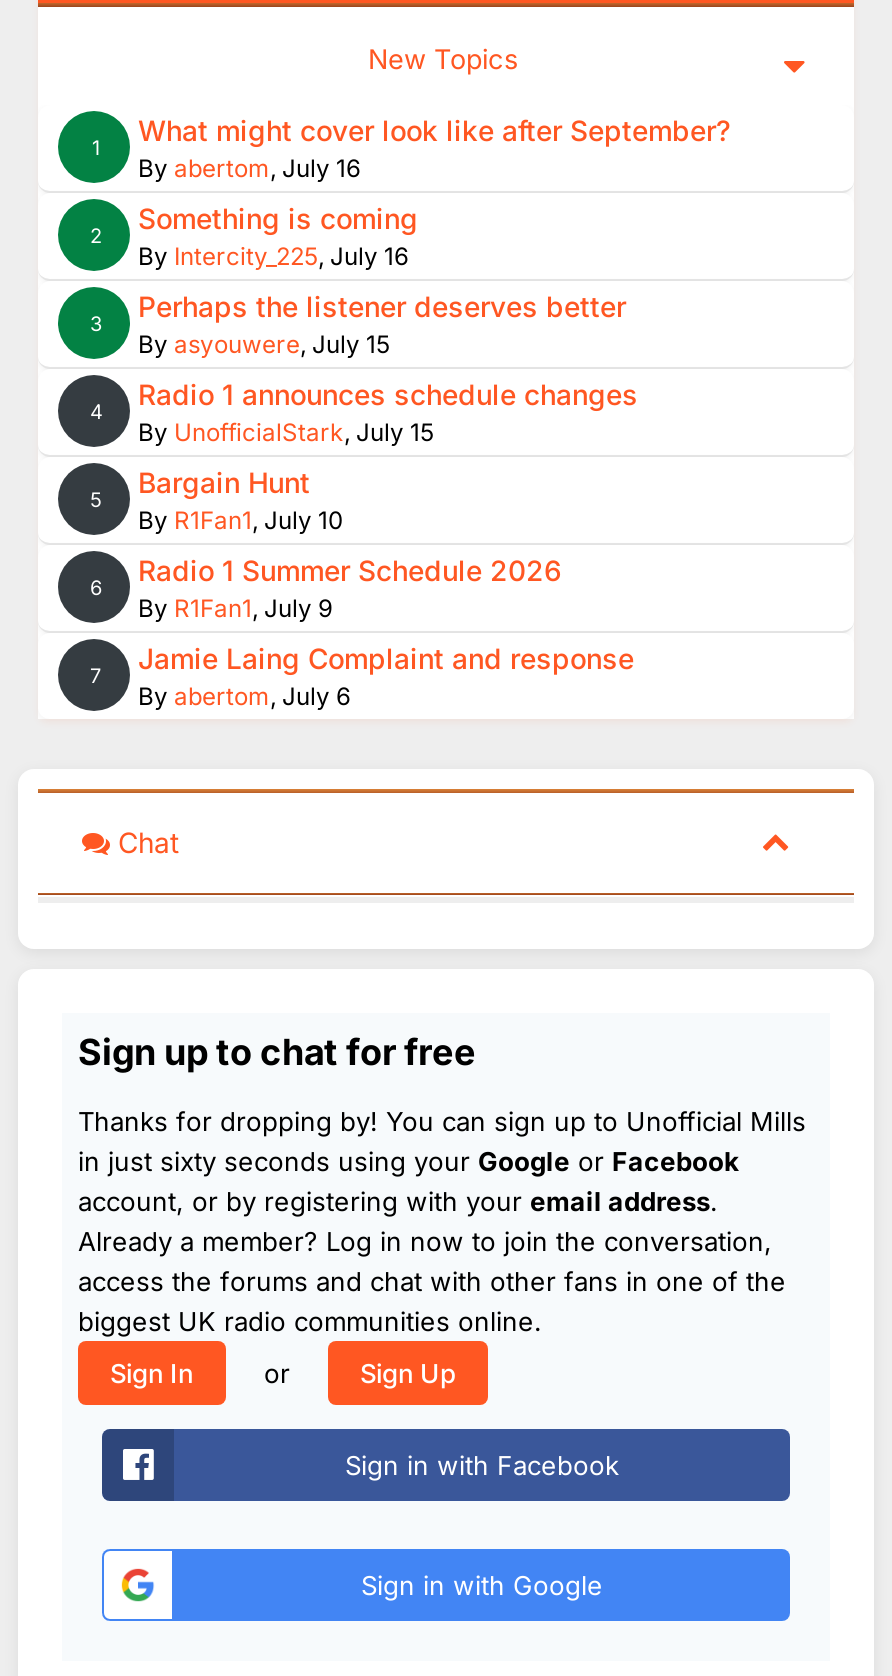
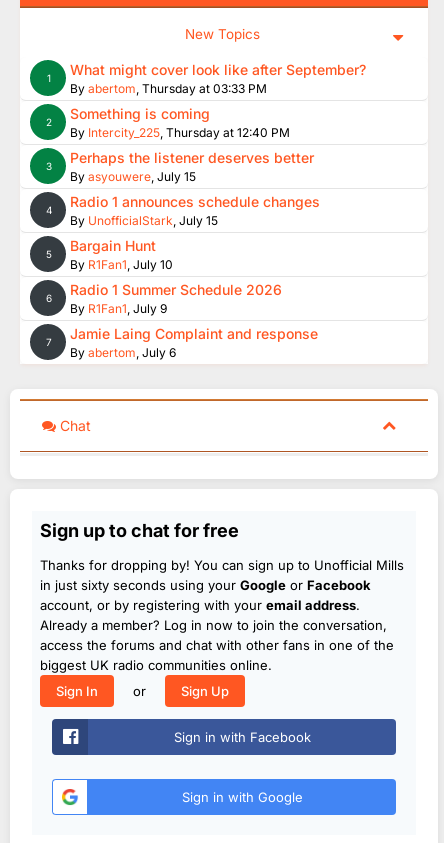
- By abertom, July 16
+ By abertom, Thursday at 03:33 PM

- By Intercity_225, July 16
+ By Intercity_225, Thursday at 12:40 PM
